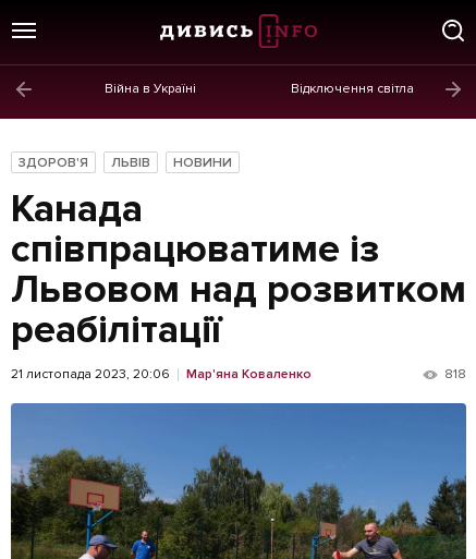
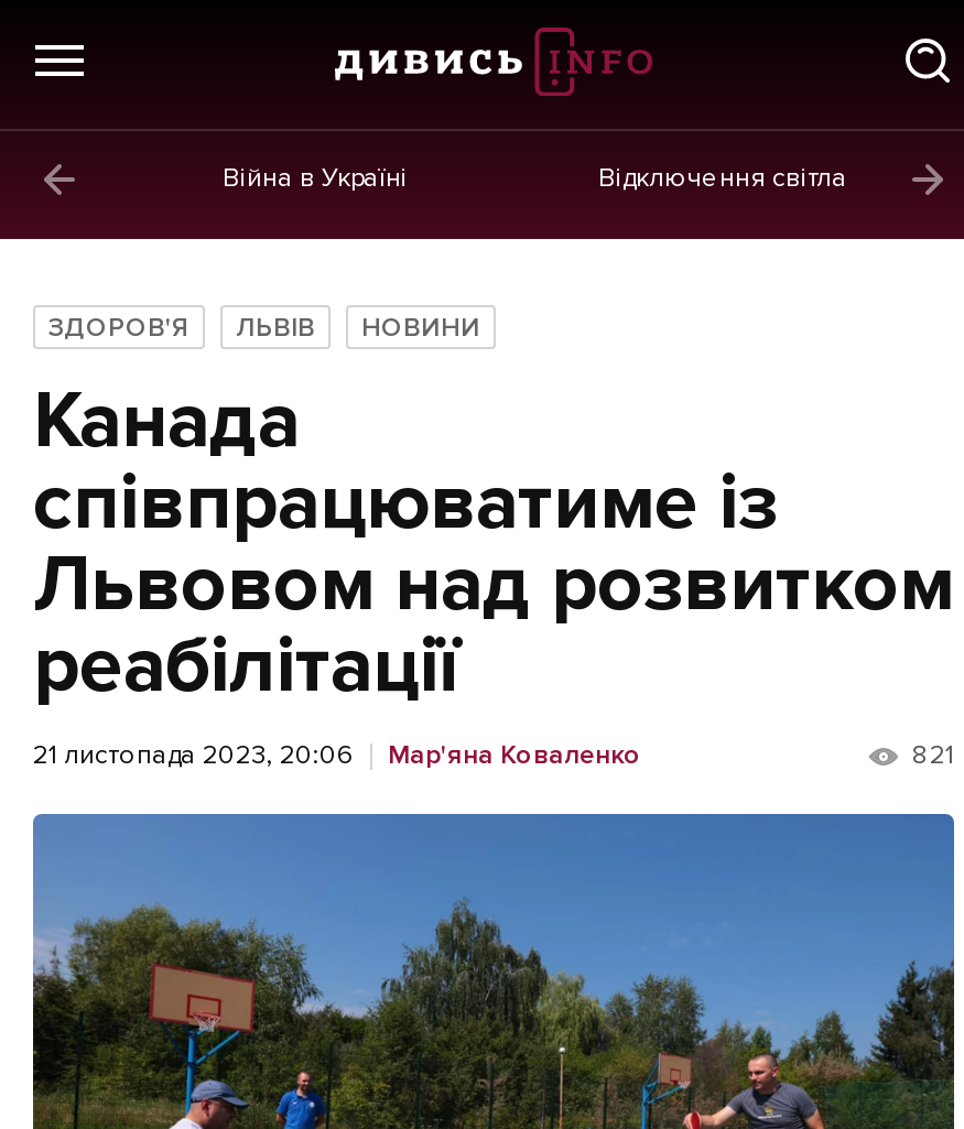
- 818
+ 821
